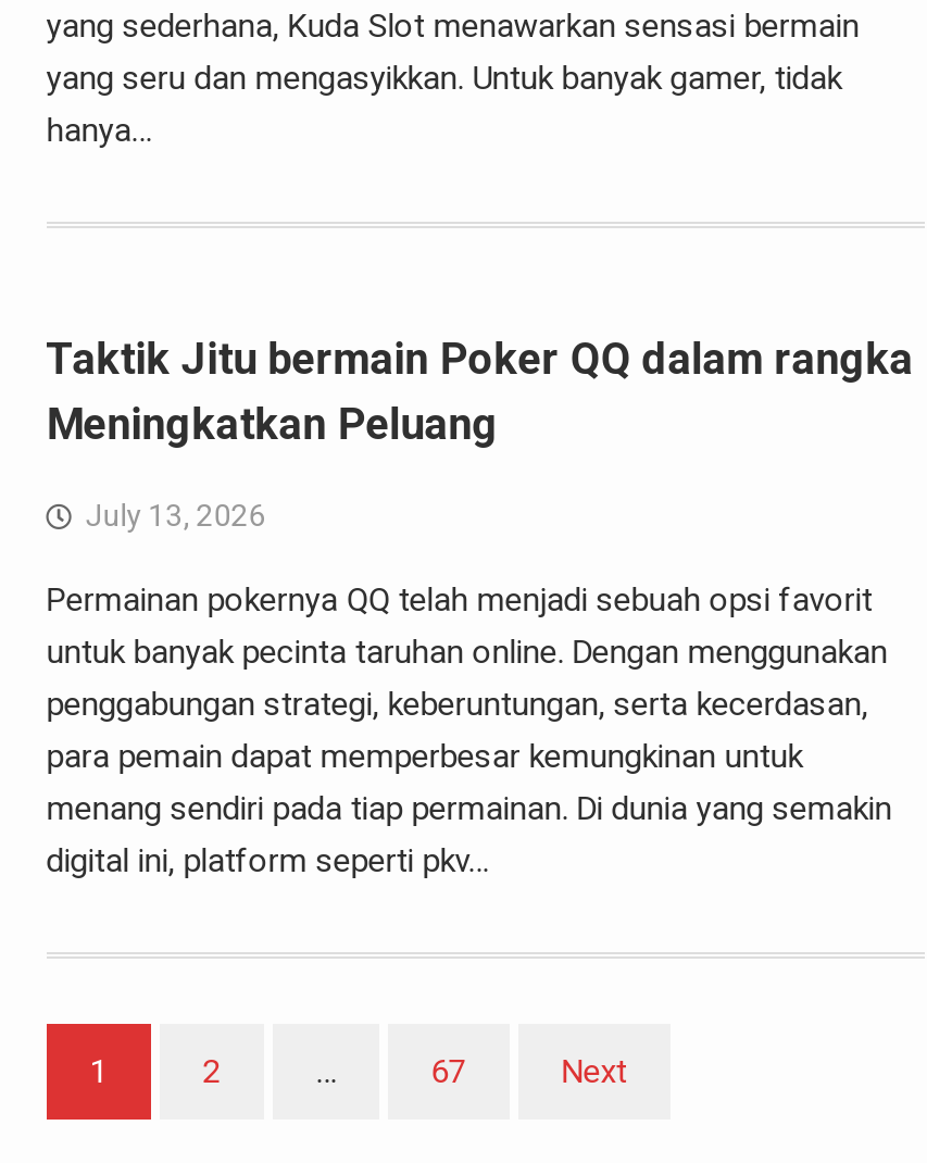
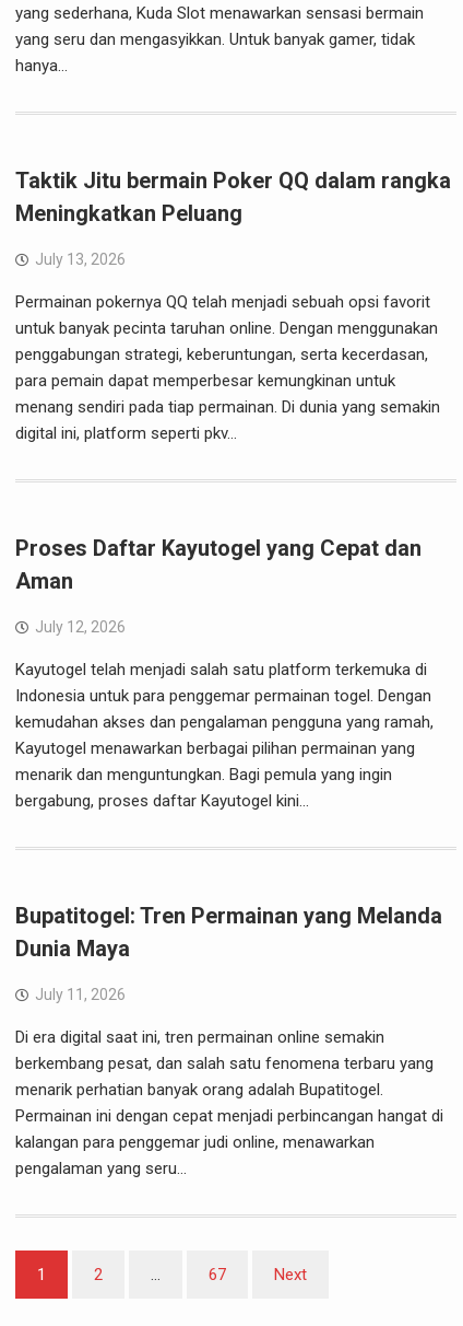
+ Proses Daftar Kayutogel yang Cepat dan
+ Aman
+ July 12, 2026
+ Kayutogel telah menjadi salah satu platform terkemuka di
+ Indonesia untuk para penggemar permainan togel. Dengan
+ kemudahan akses dan pengalaman pengguna yang ramah,
+ Kayutogel menawarkan berbagai pilihan permainan yang
+ menarik dan menguntungkan. Bagi pemula yang ingin
+ bergabung, proses daftar Kayutogel kini…

+ Bupatitogel: Tren Permainan yang Melanda
+ Dunia Maya
+ July 11, 2026
+ Di era digital saat ini, tren permainan online semakin
+ berkembang pesat, dan salah satu fenomena terbaru yang
+ menarik perhatian banyak orang adalah Bupatitogel.
+ Permainan ini dengan cepat menjadi perbincangan hangat di
+ kalangan para penggemar judi online, menawarkan
+ pengalaman yang seru…
